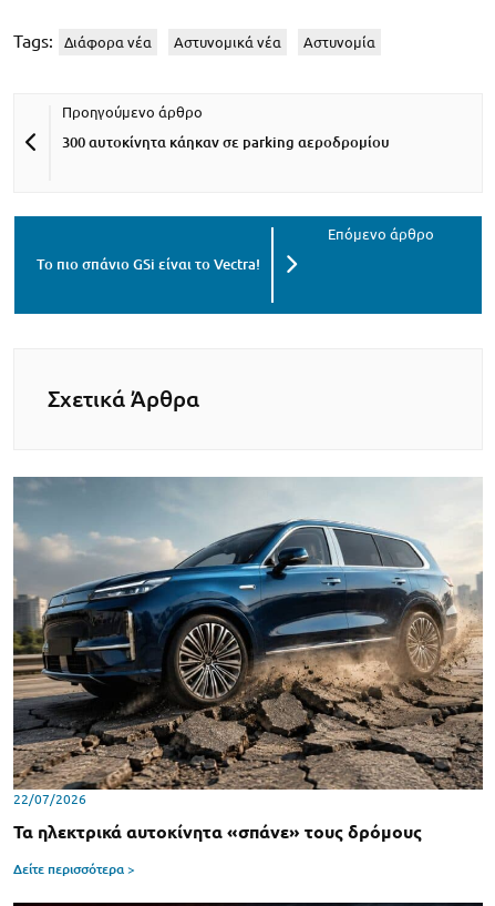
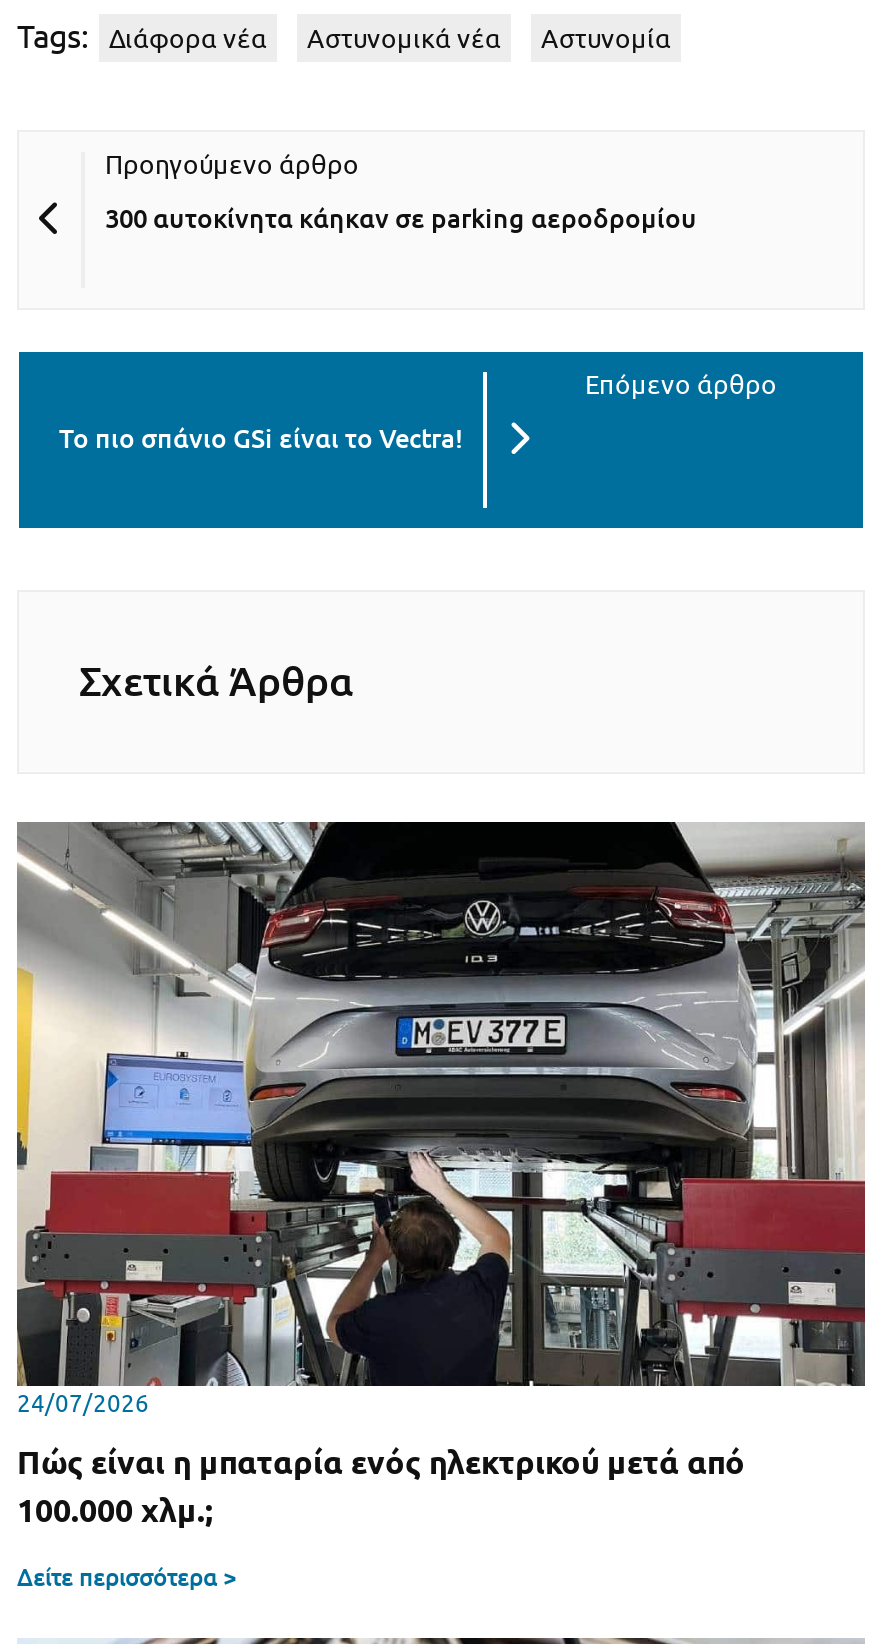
- [image]
- 22/07/2026
+ [image]
+ 24/07/2026

- Τα ηλεκτρικά αυτοκίνητα «σπάνε» τους δρόμους
+ Πώς είναι η μπαταρία ενός ηλεκτρικού μετά από
+ 100.000 χλμ.;
